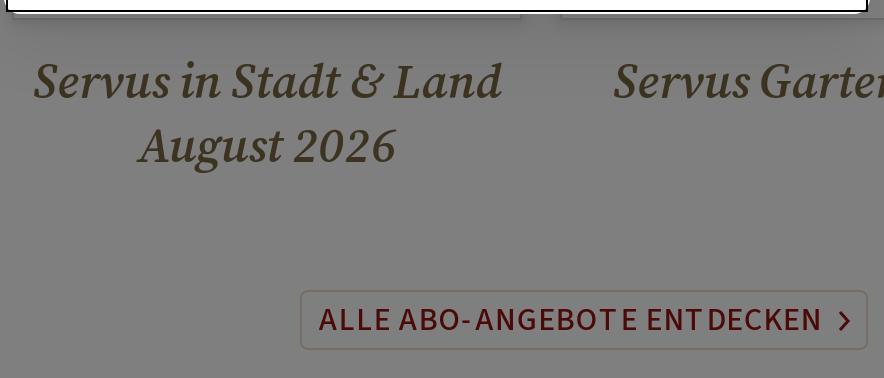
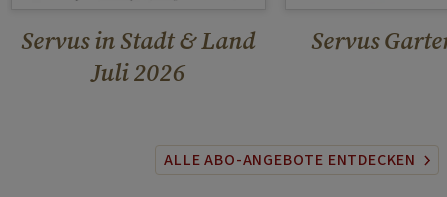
- August 2026
+ Juli 2026
